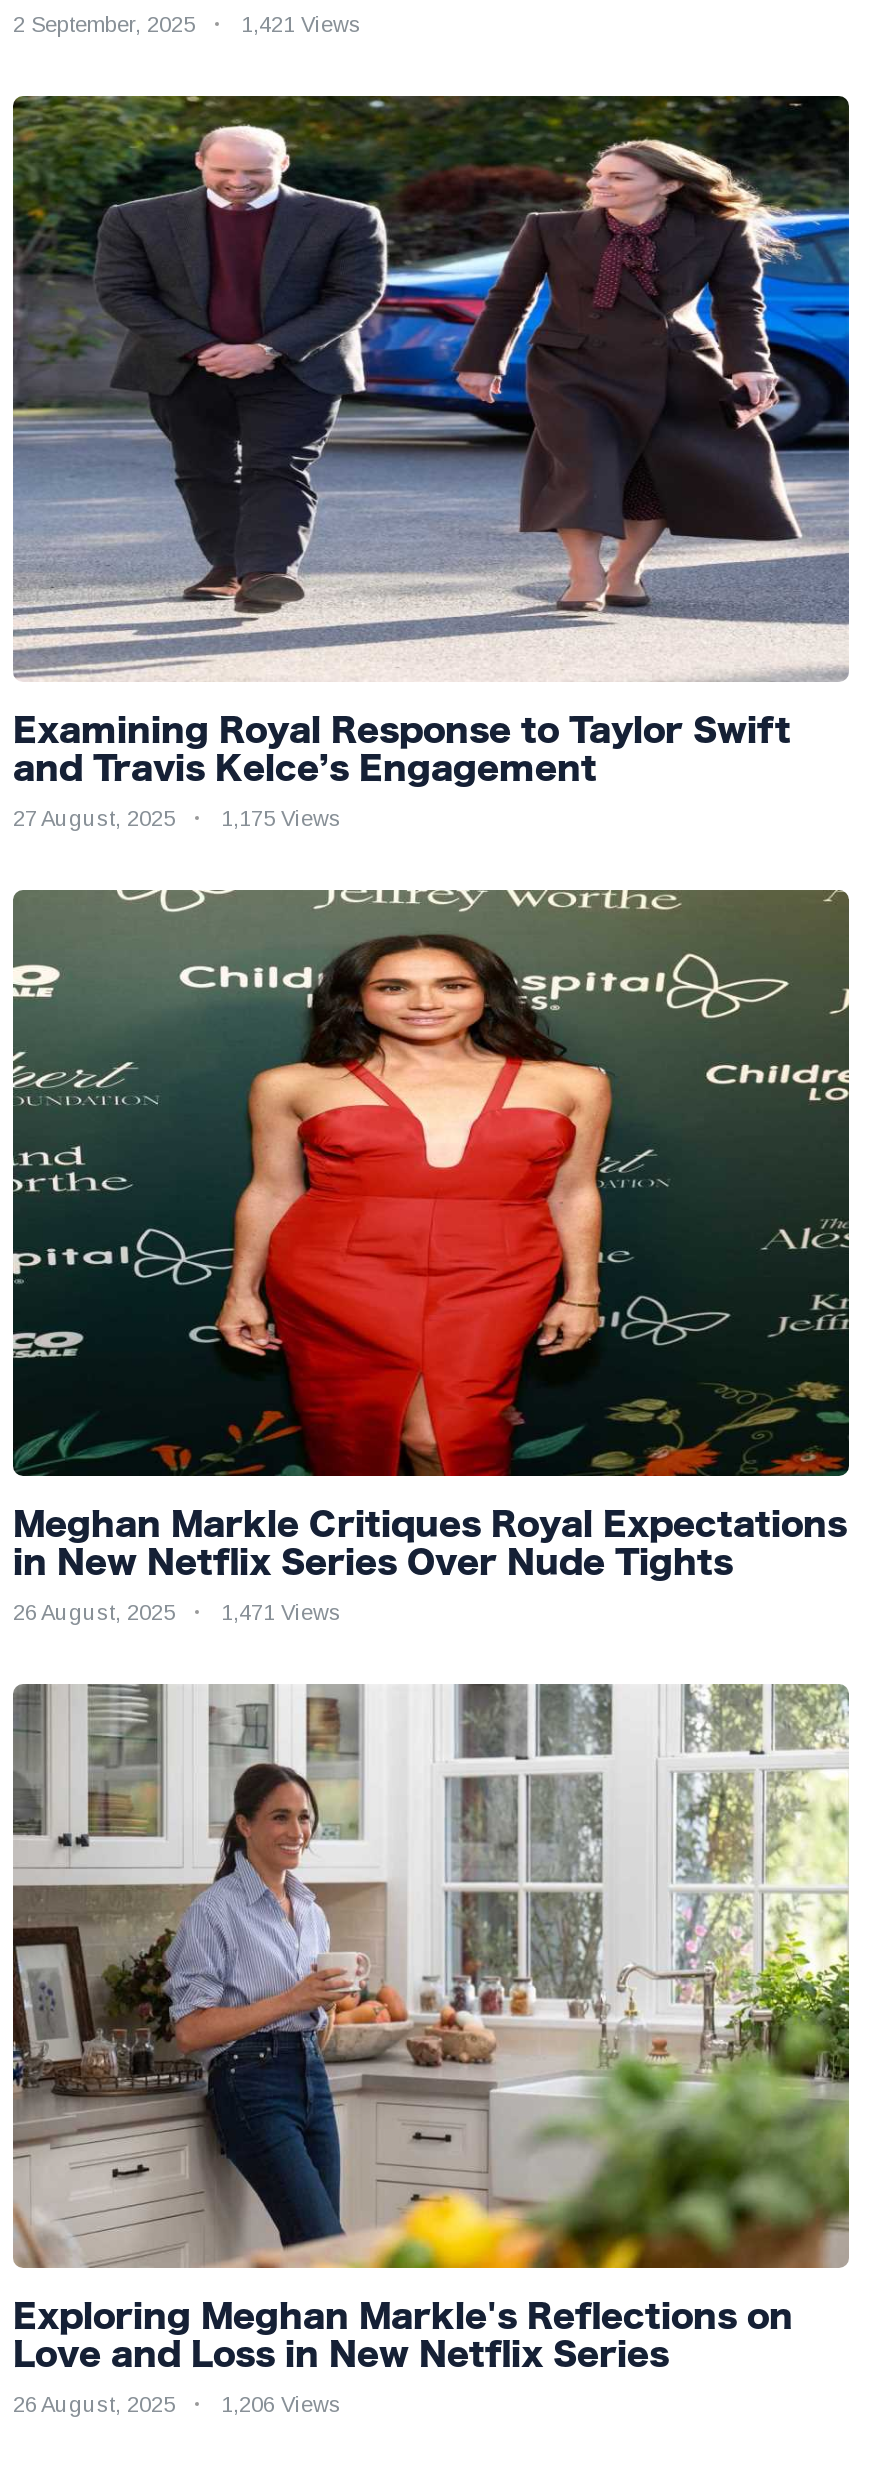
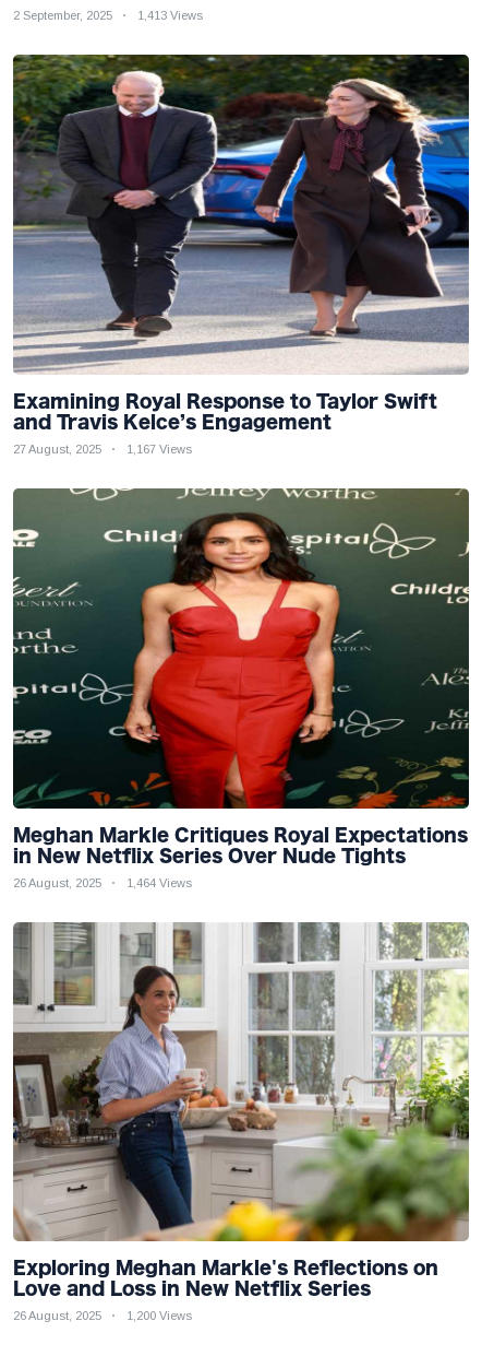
- 2 September, 2025 1,421 Views
+ 2 September, 2025 1,413 Views

- 27 August, 2025 1,175 Views
+ 27 August, 2025 1,167 Views

- 26 August, 2025 1,471 Views
+ 26 August, 2025 1,464 Views

- 26 August, 2025 1,206 Views
+ 26 August, 2025 1,200 Views
